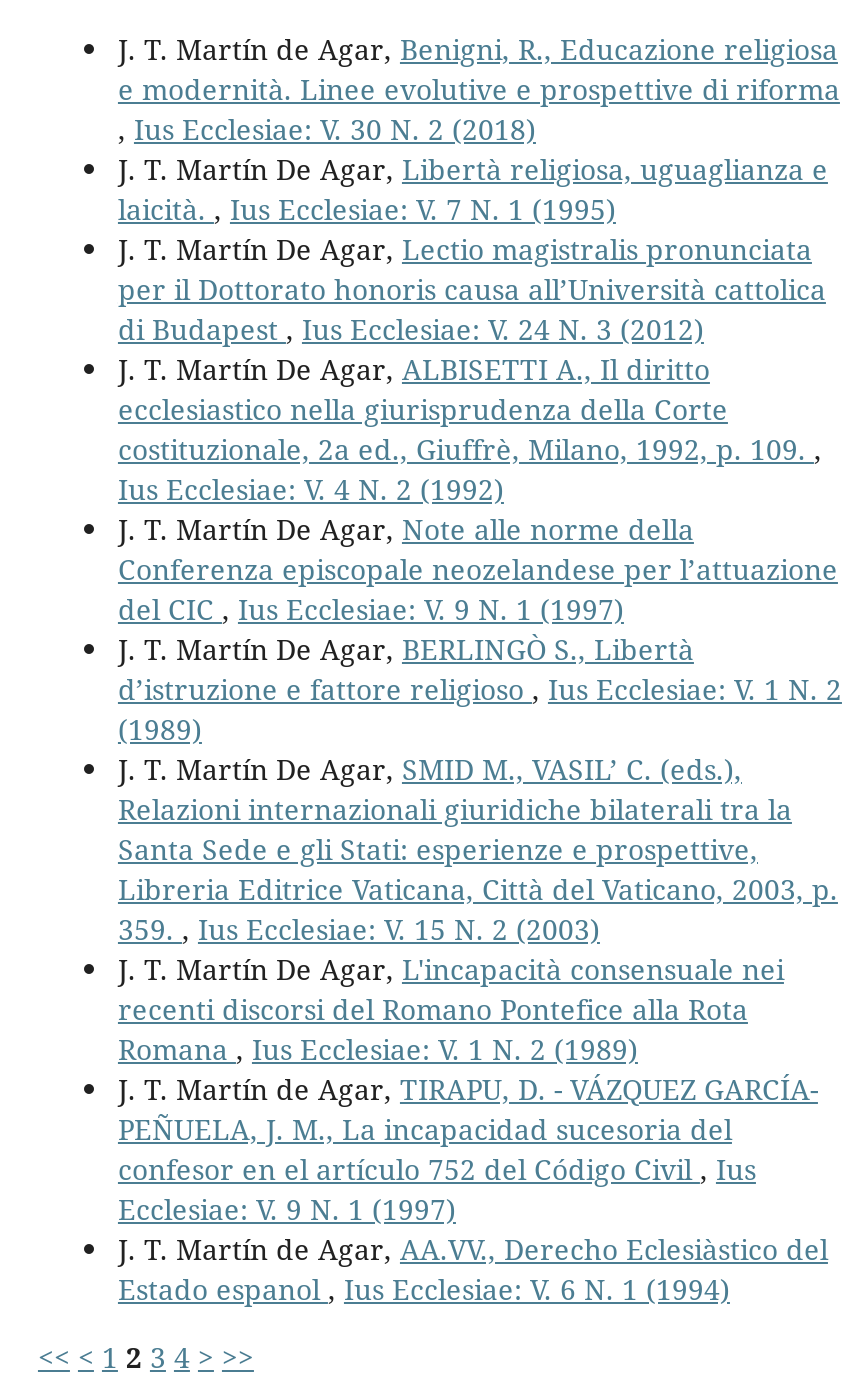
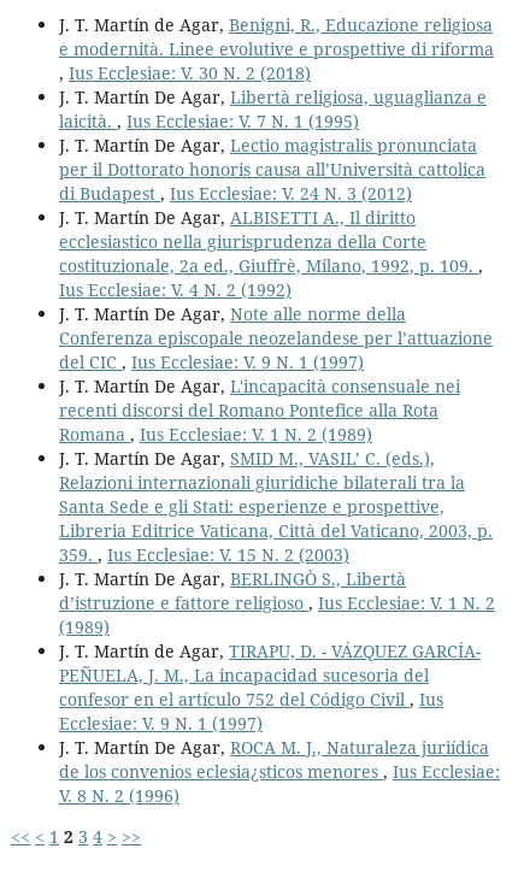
moved down: J. T. Martín De Agar, BERLINGÒ S., Libertà | d’istruzione e fattore religioso, Ius Ecclesiae: V. 1 N. 2 | (1989)

moved up: J. T. Martín De Agar, L'incapacità consensuale nei | recenti discorsi del Romano Pontefice alla Rota | Romana, Ius Ecclesiae: V. 1 N. 2 (1989)

- J. T. Martín de Agar, AA.VV., Derecho Eclesiàstico del
- Estado espanol, Ius Ecclesiae: V. 6 N. 1 (1994)
+ J. T. Martín De Agar, ROCA M. J., Naturaleza juriídica
+ de los convenios eclesia¿sticos menores, Ius Ecclesiae:
+ V. 8 N. 2 (1996)
